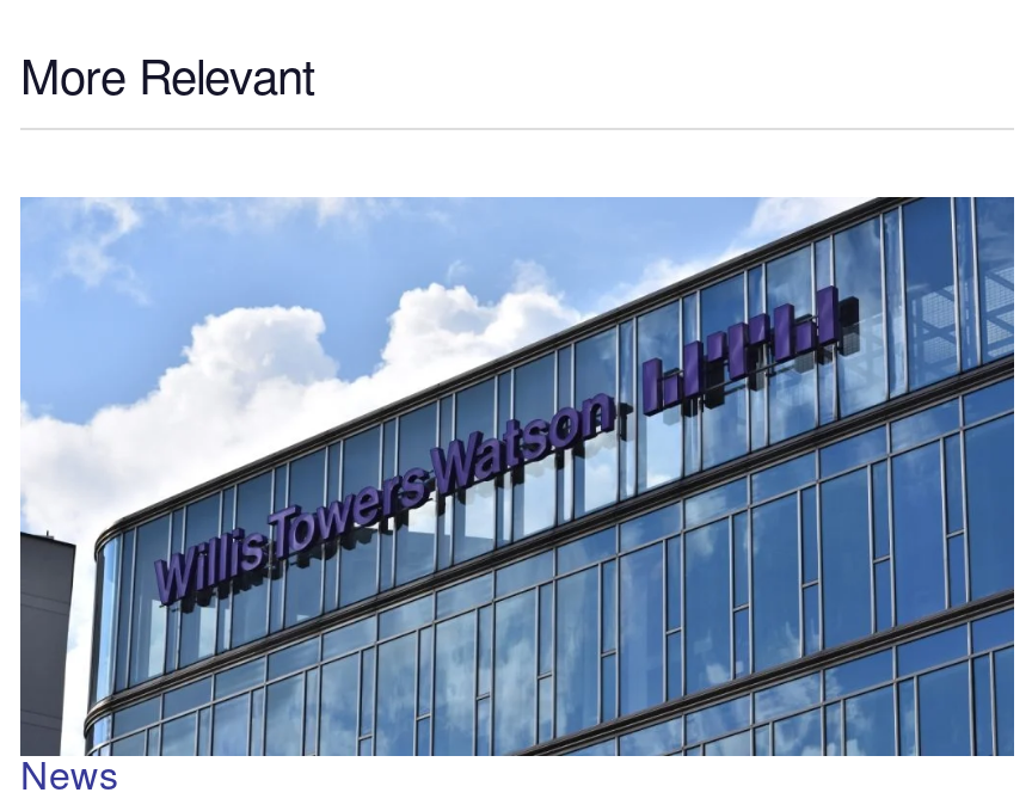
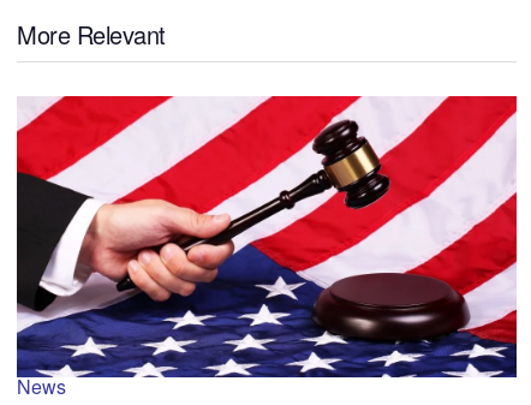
- [image]
+ [image]
